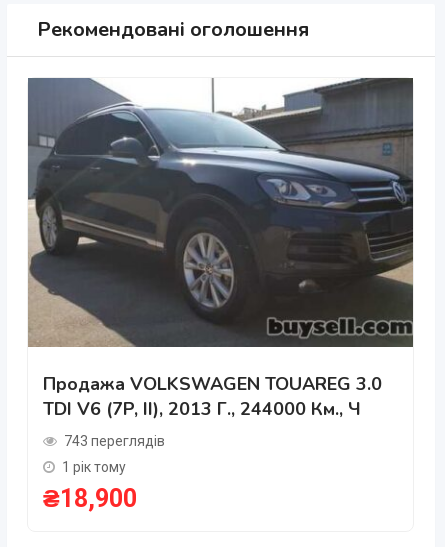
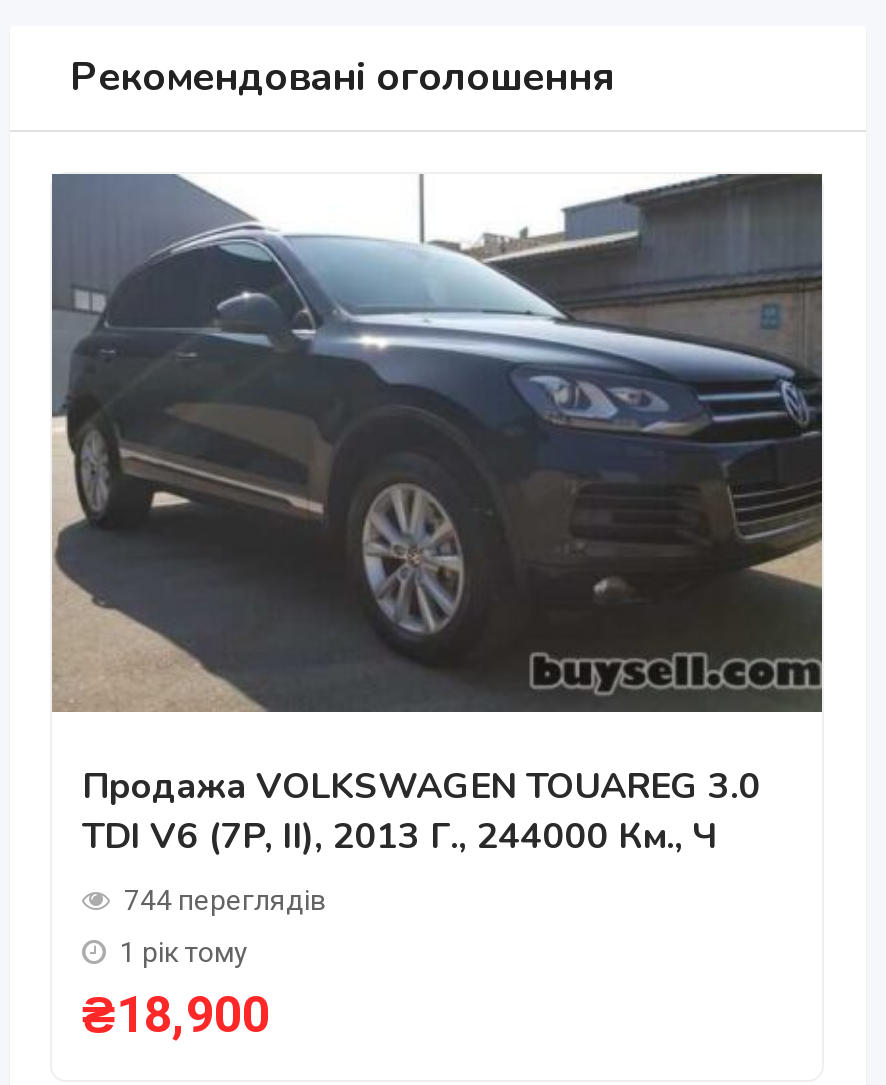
- 743 переглядів
+ 744 переглядів
